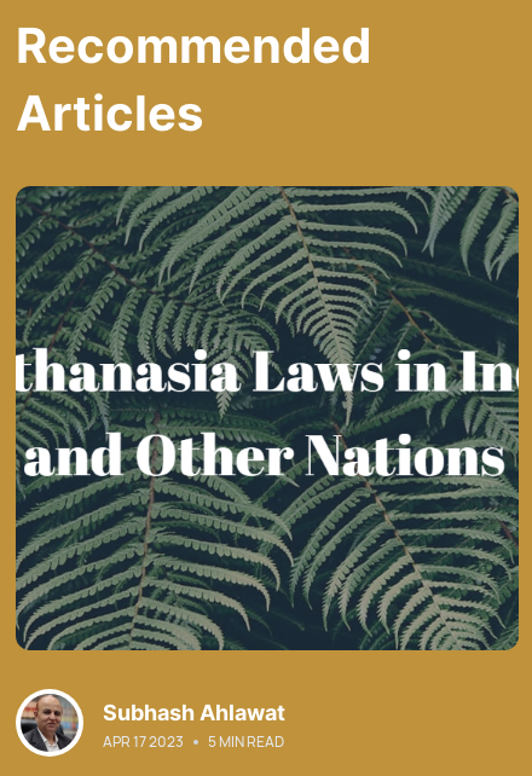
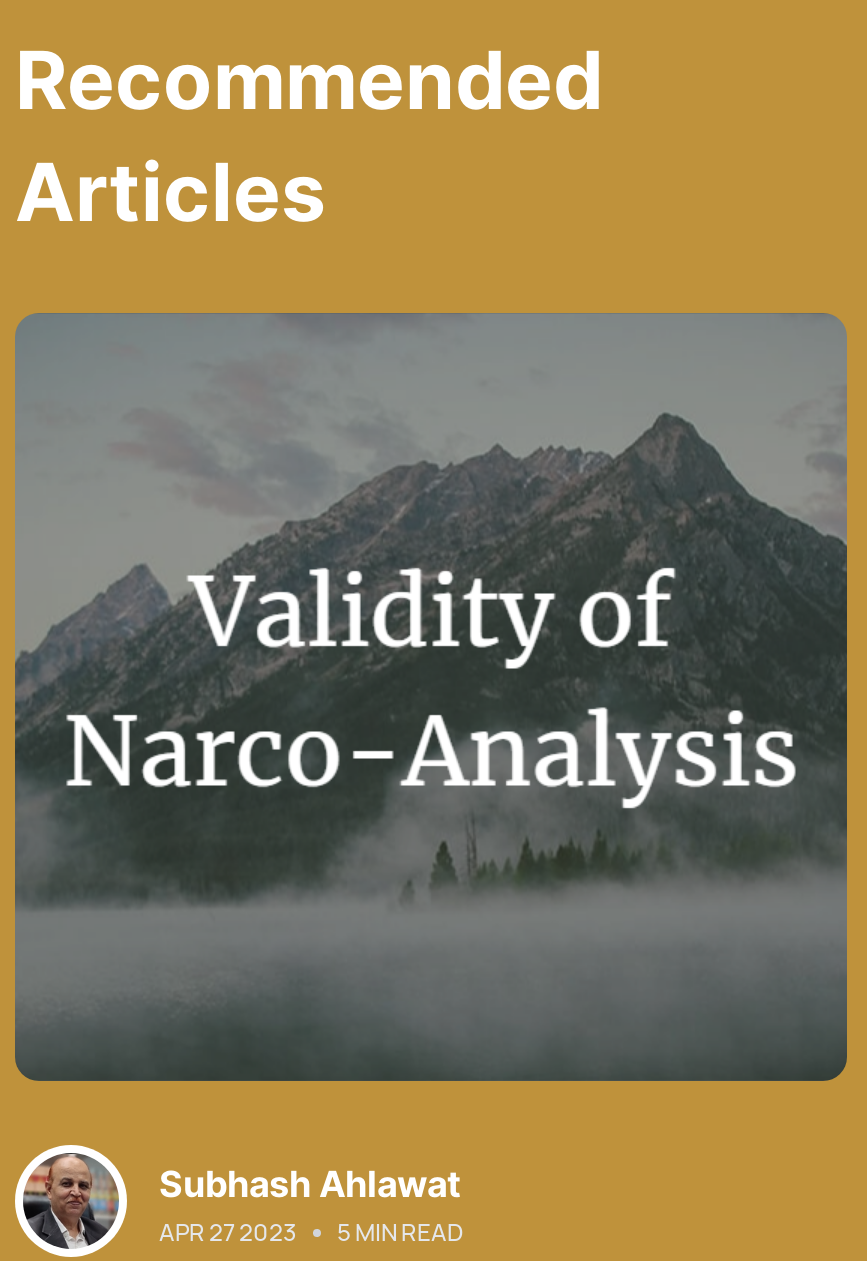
- [image]
+ [image]

- APR 17 2023 5 MIN READ
+ APR 27 2023 5 MIN READ
